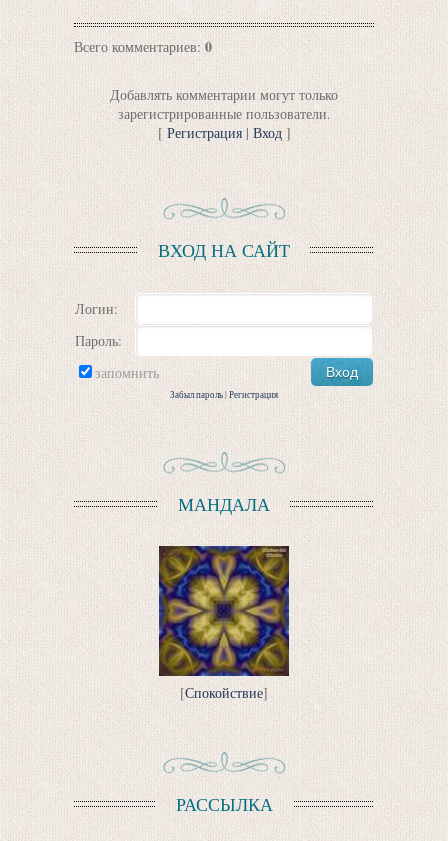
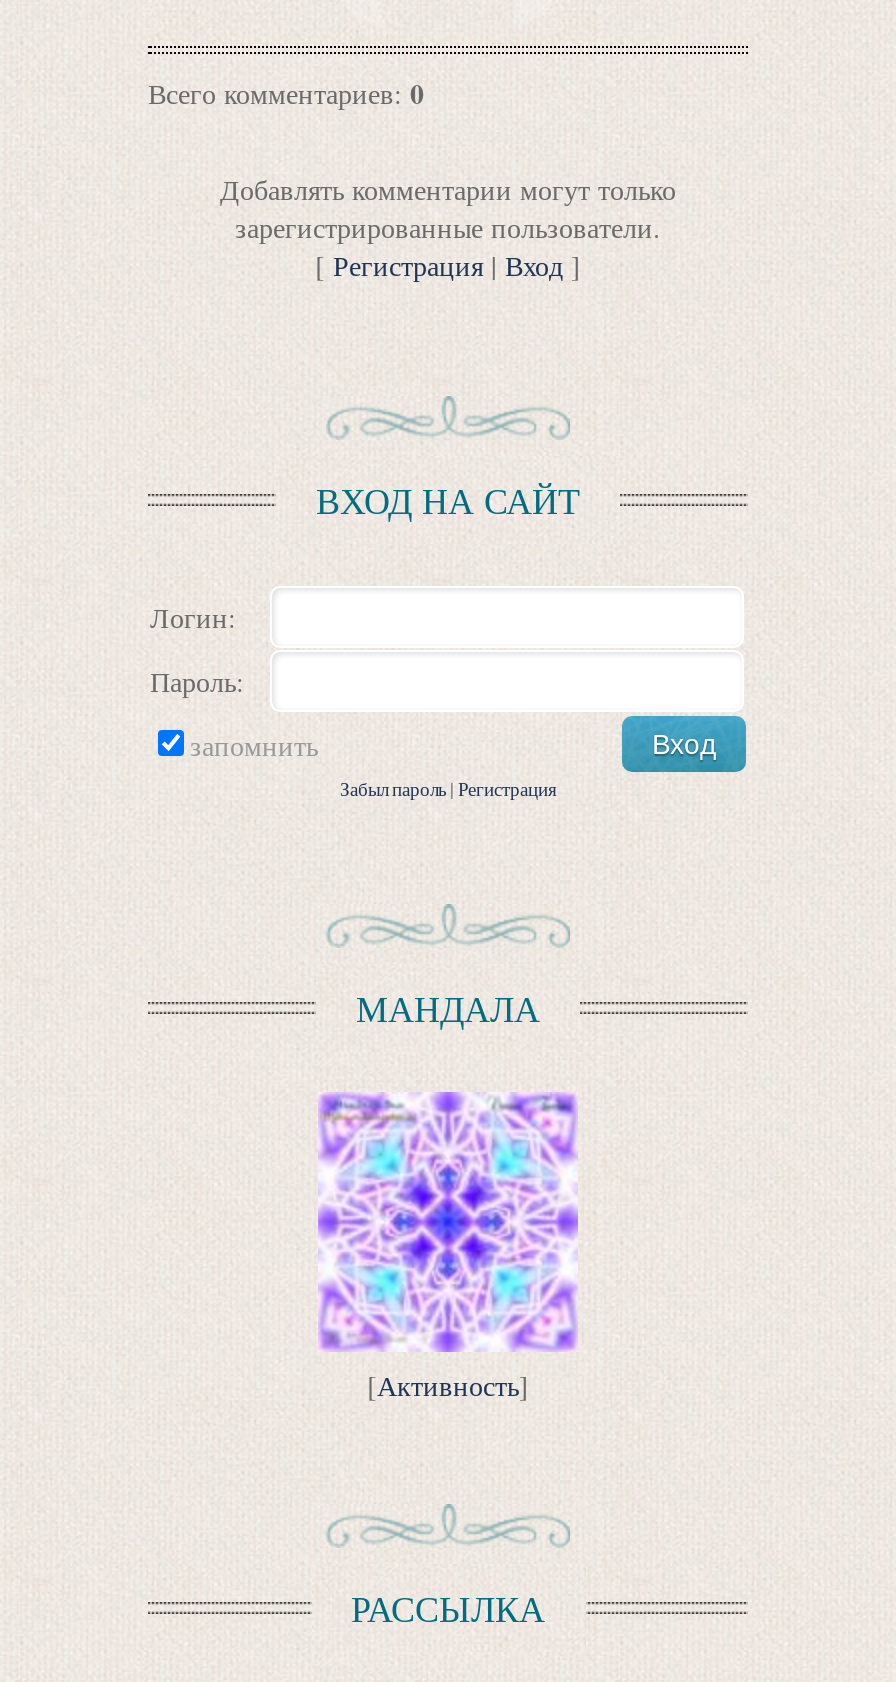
- [image]
- [Спокойствие]
+ [image]
+ [Активность]
